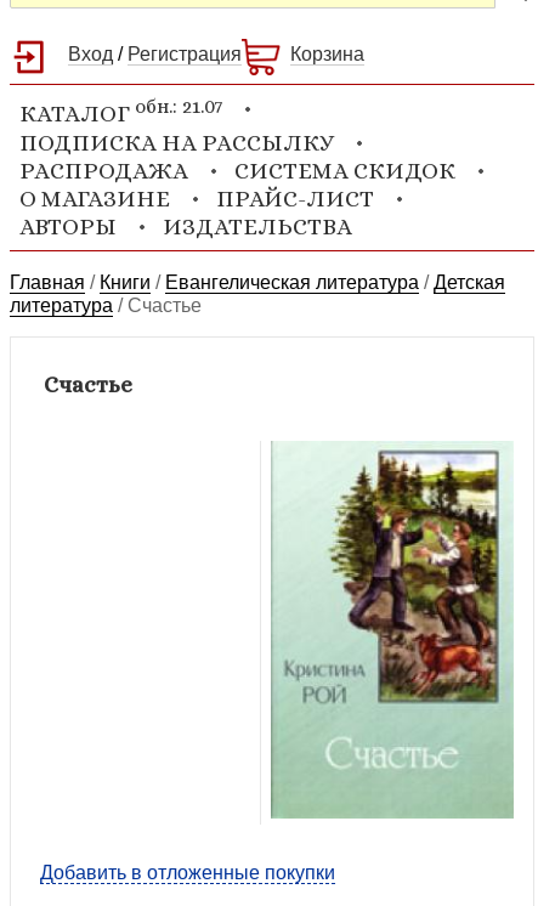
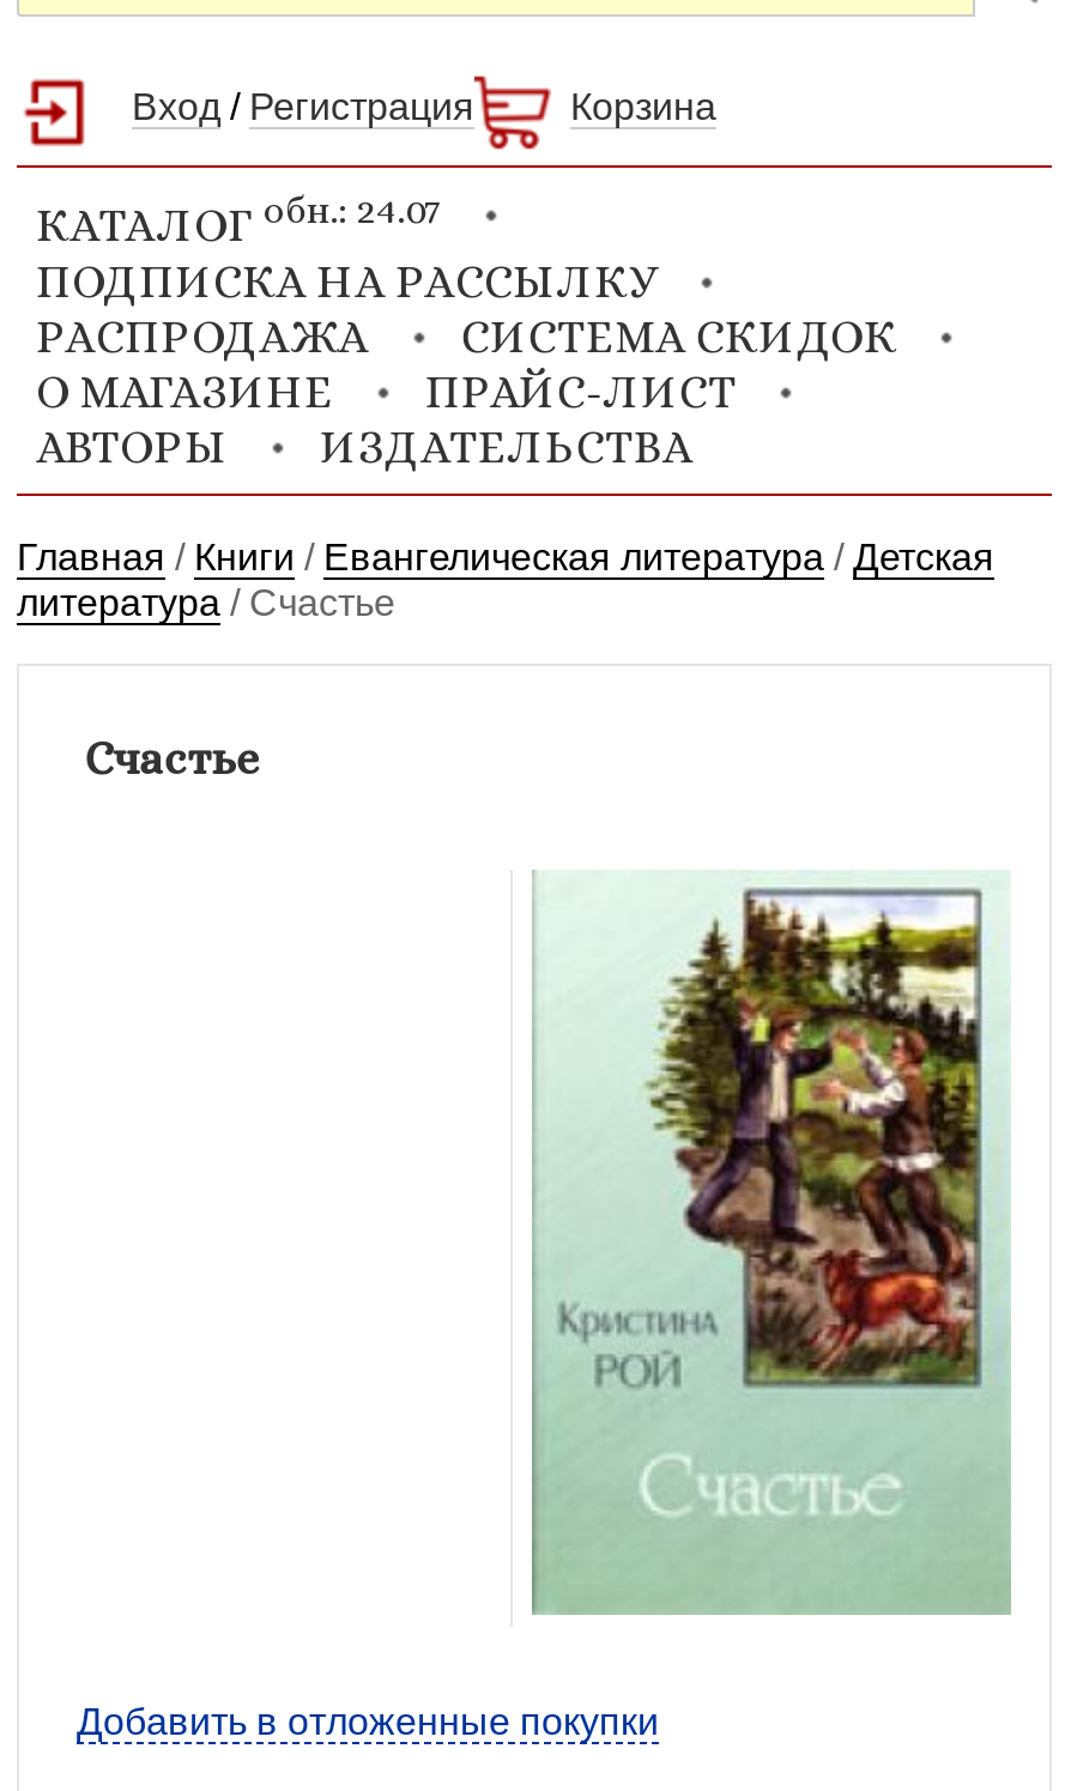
- КАТАЛОГ обн.: 21.07
+ КАТАЛОГ обн.: 24.07
